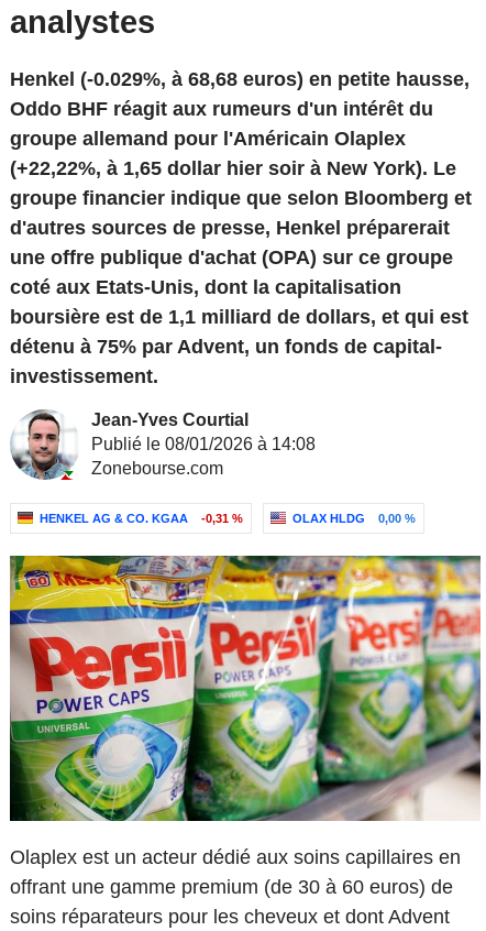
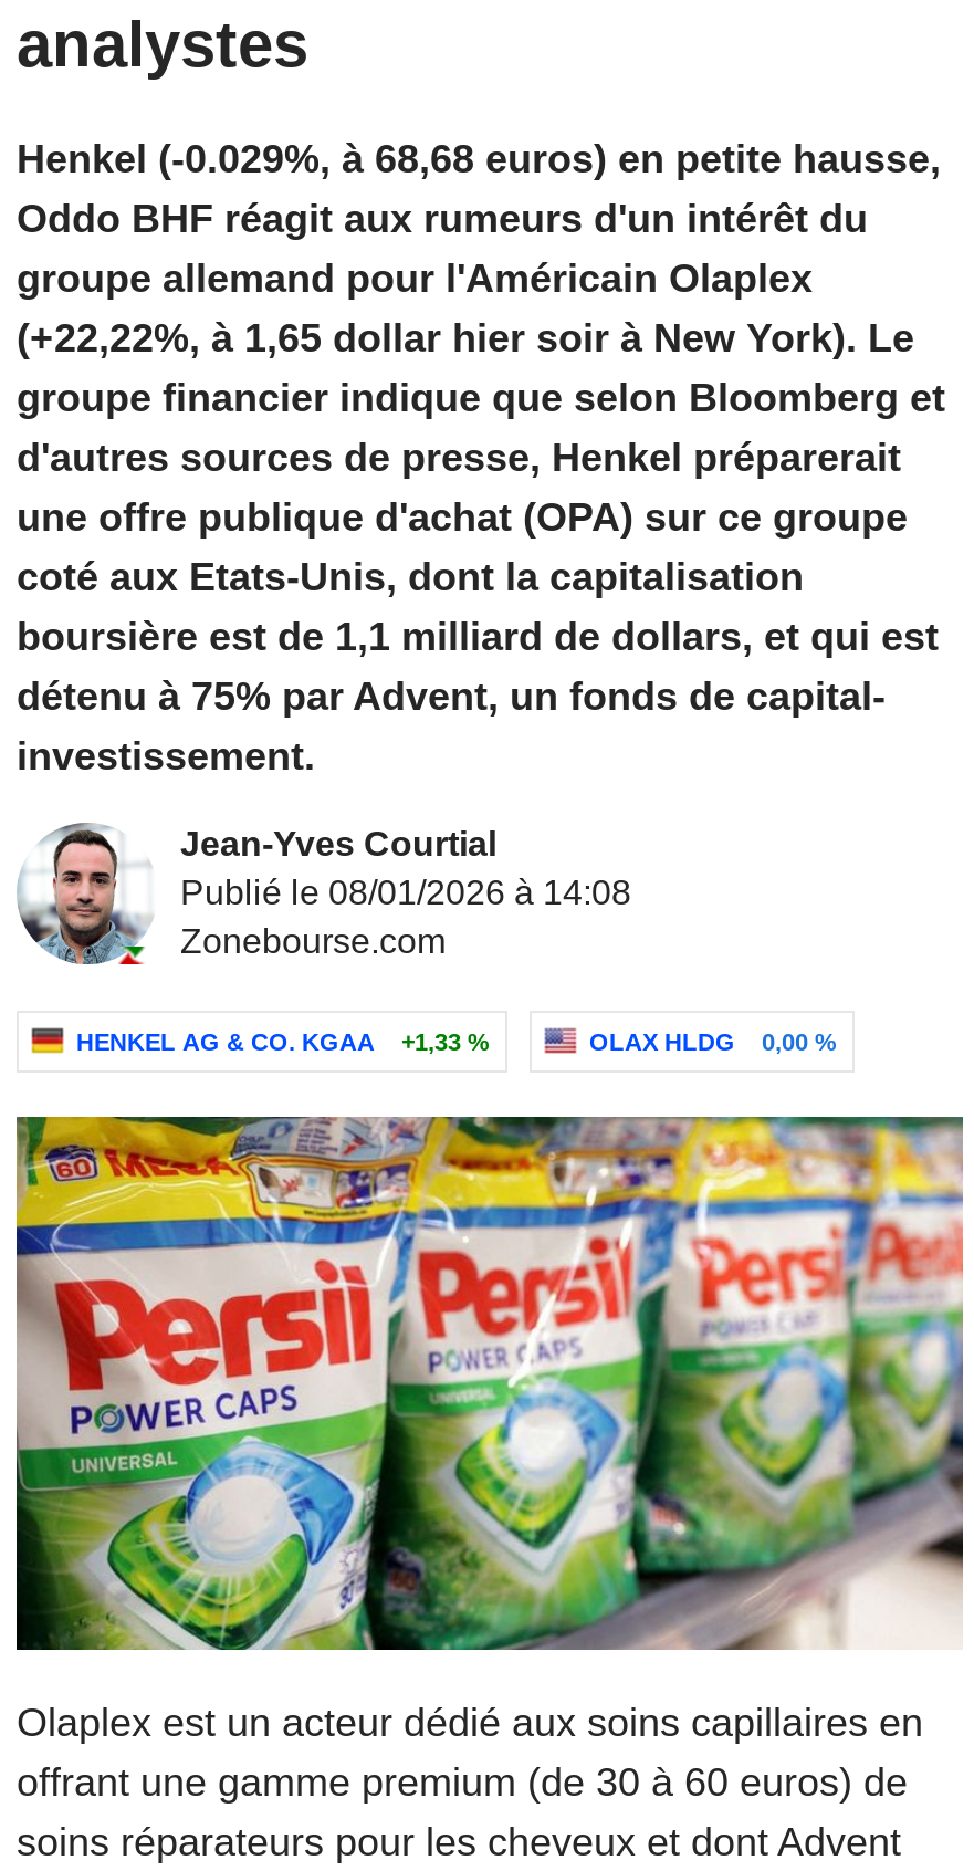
- HENKEL AG & CO. KGAA -0,31 %
+ HENKEL AG & CO. KGAA +1,33 %
